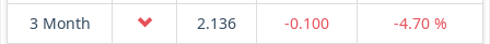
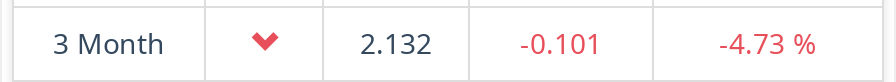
- 2.136
+ 2.132

- -0.100
+ -0.101

- -4.70 %
+ -4.73 %
